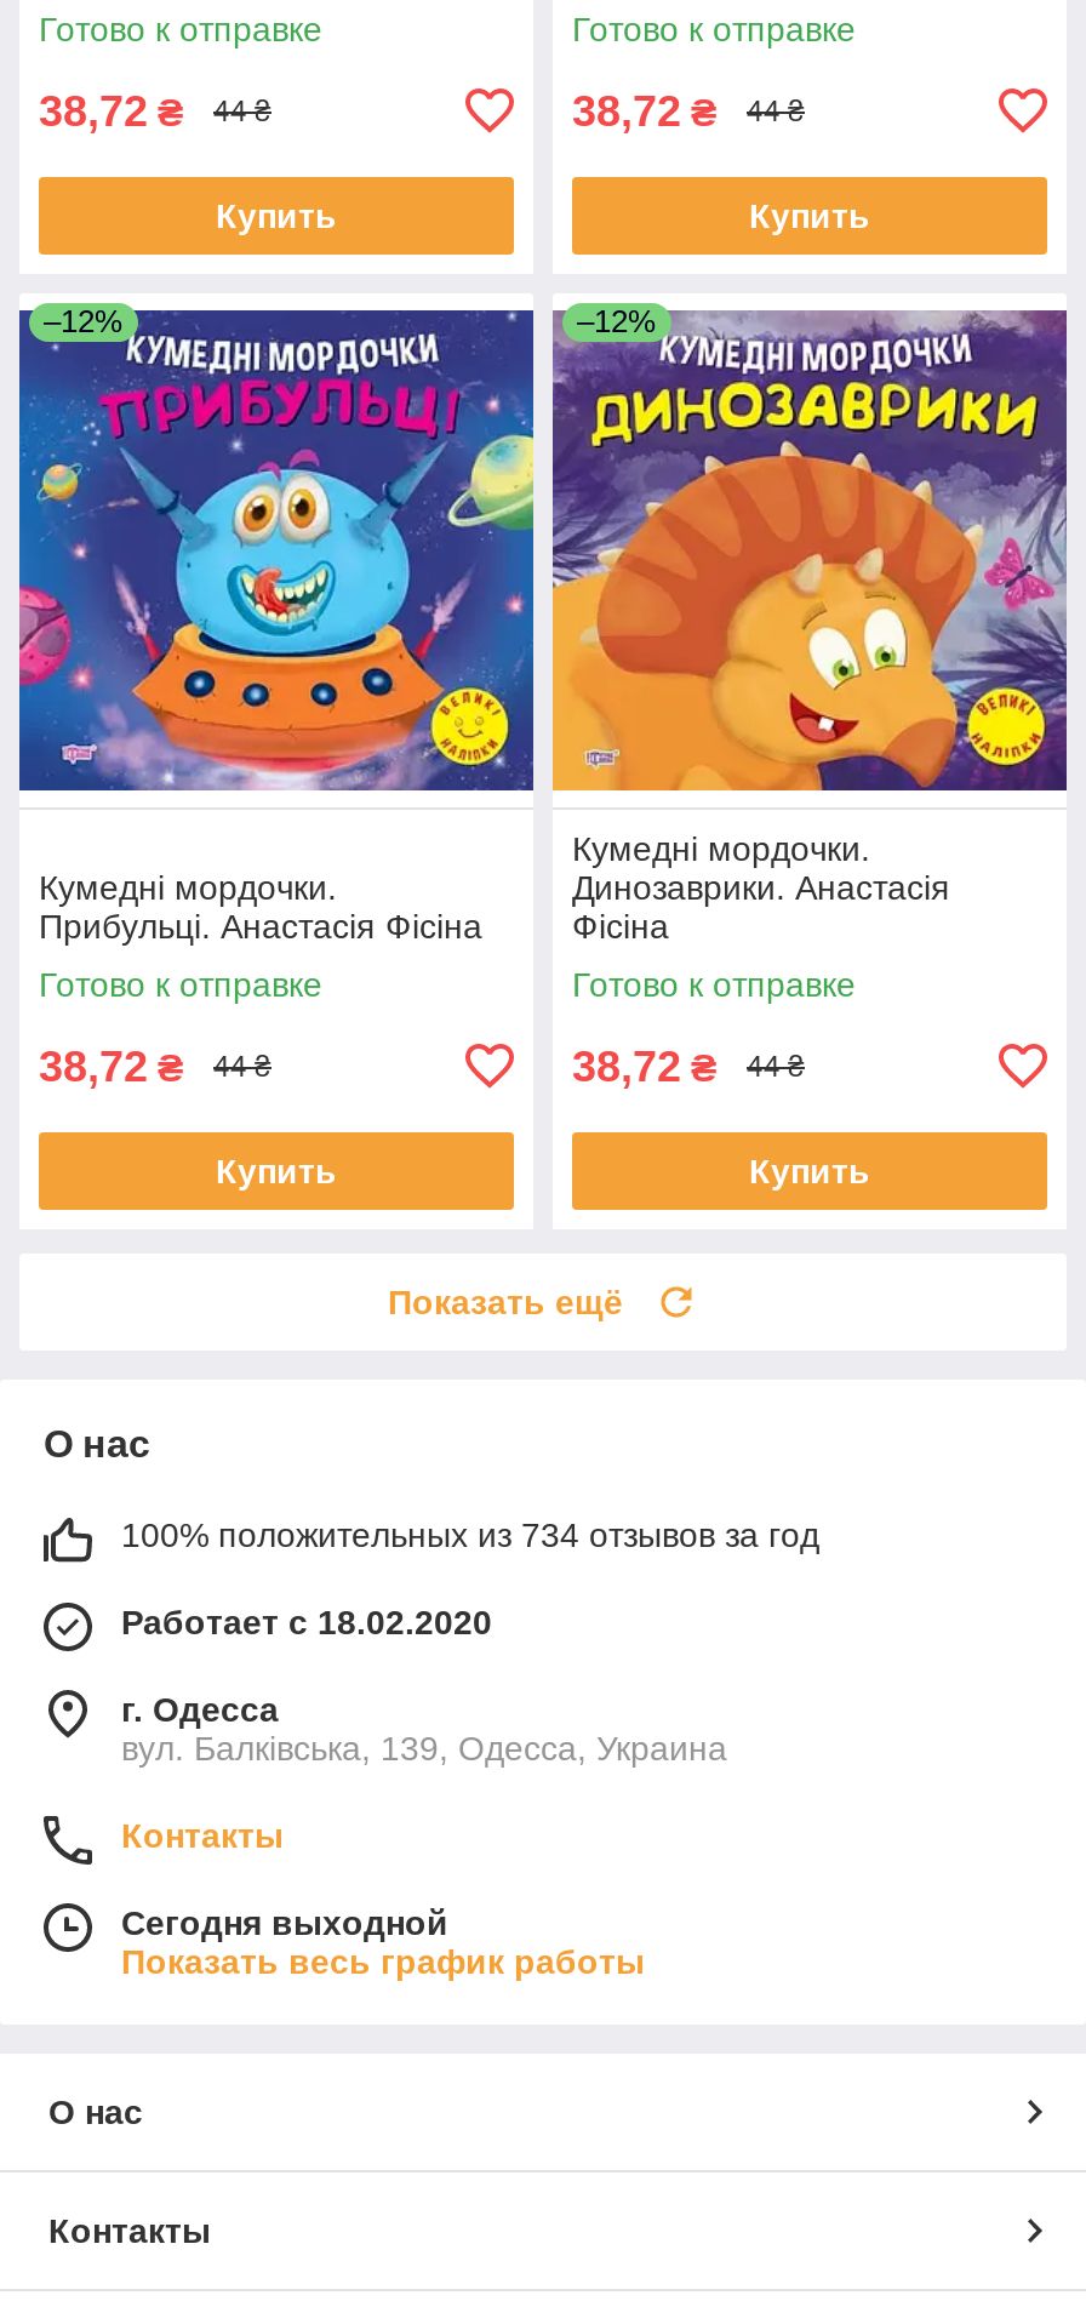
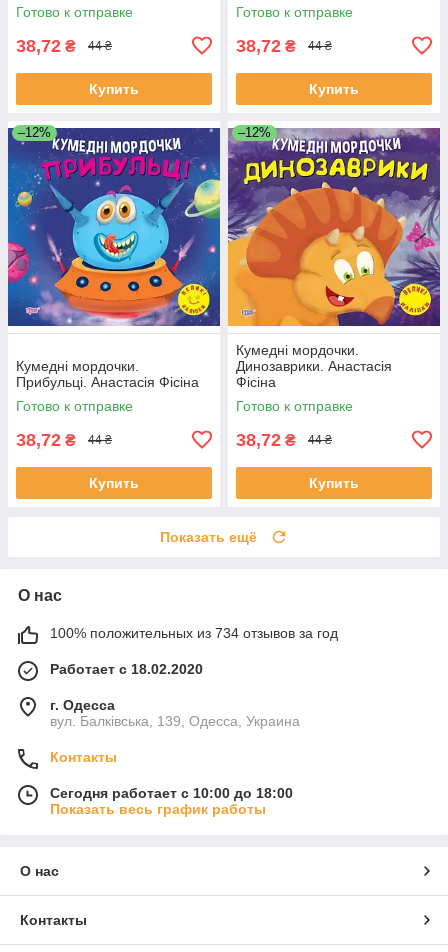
- Сегодня выходной
+ Сегодня работает с 10:00 до 18:00
